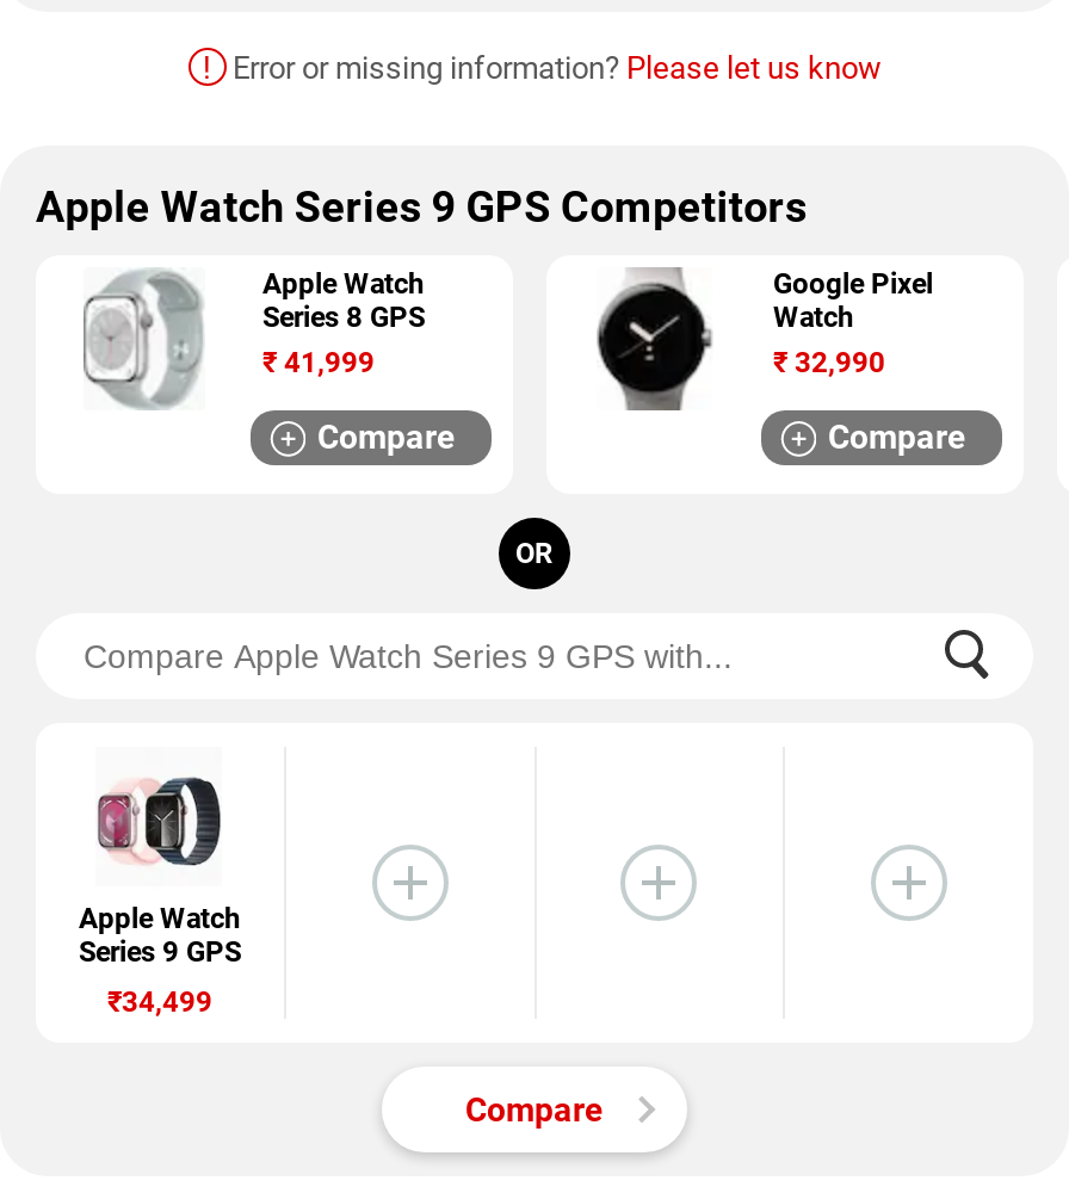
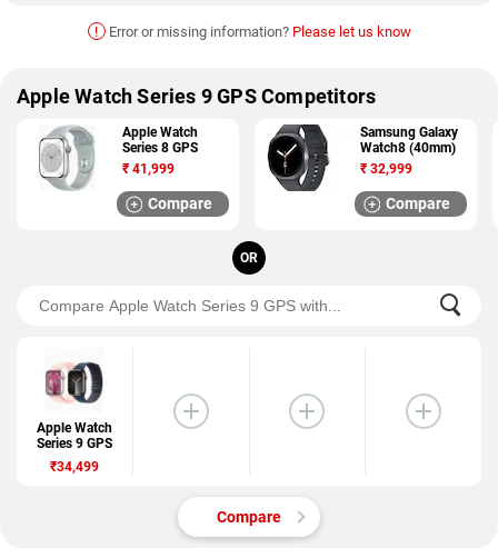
- [image]
- Google Pixel
- Watch
- ₹32,990
+ [image]
+ Samsung Galaxy
+ Watch8 (40mm)
+ ₹32,999
